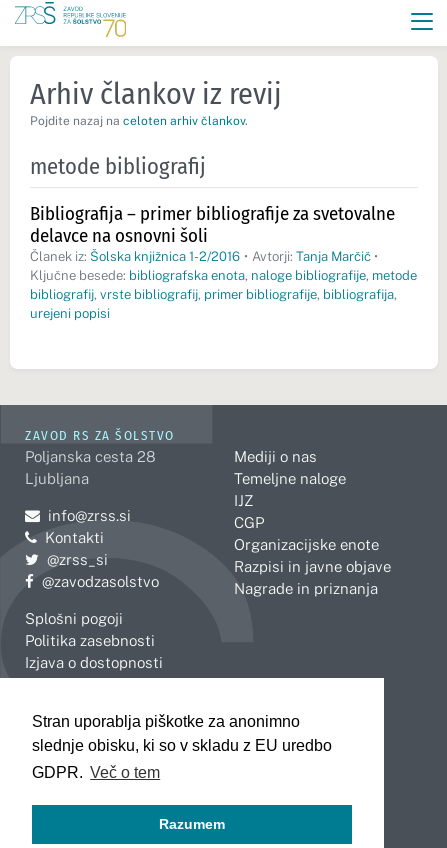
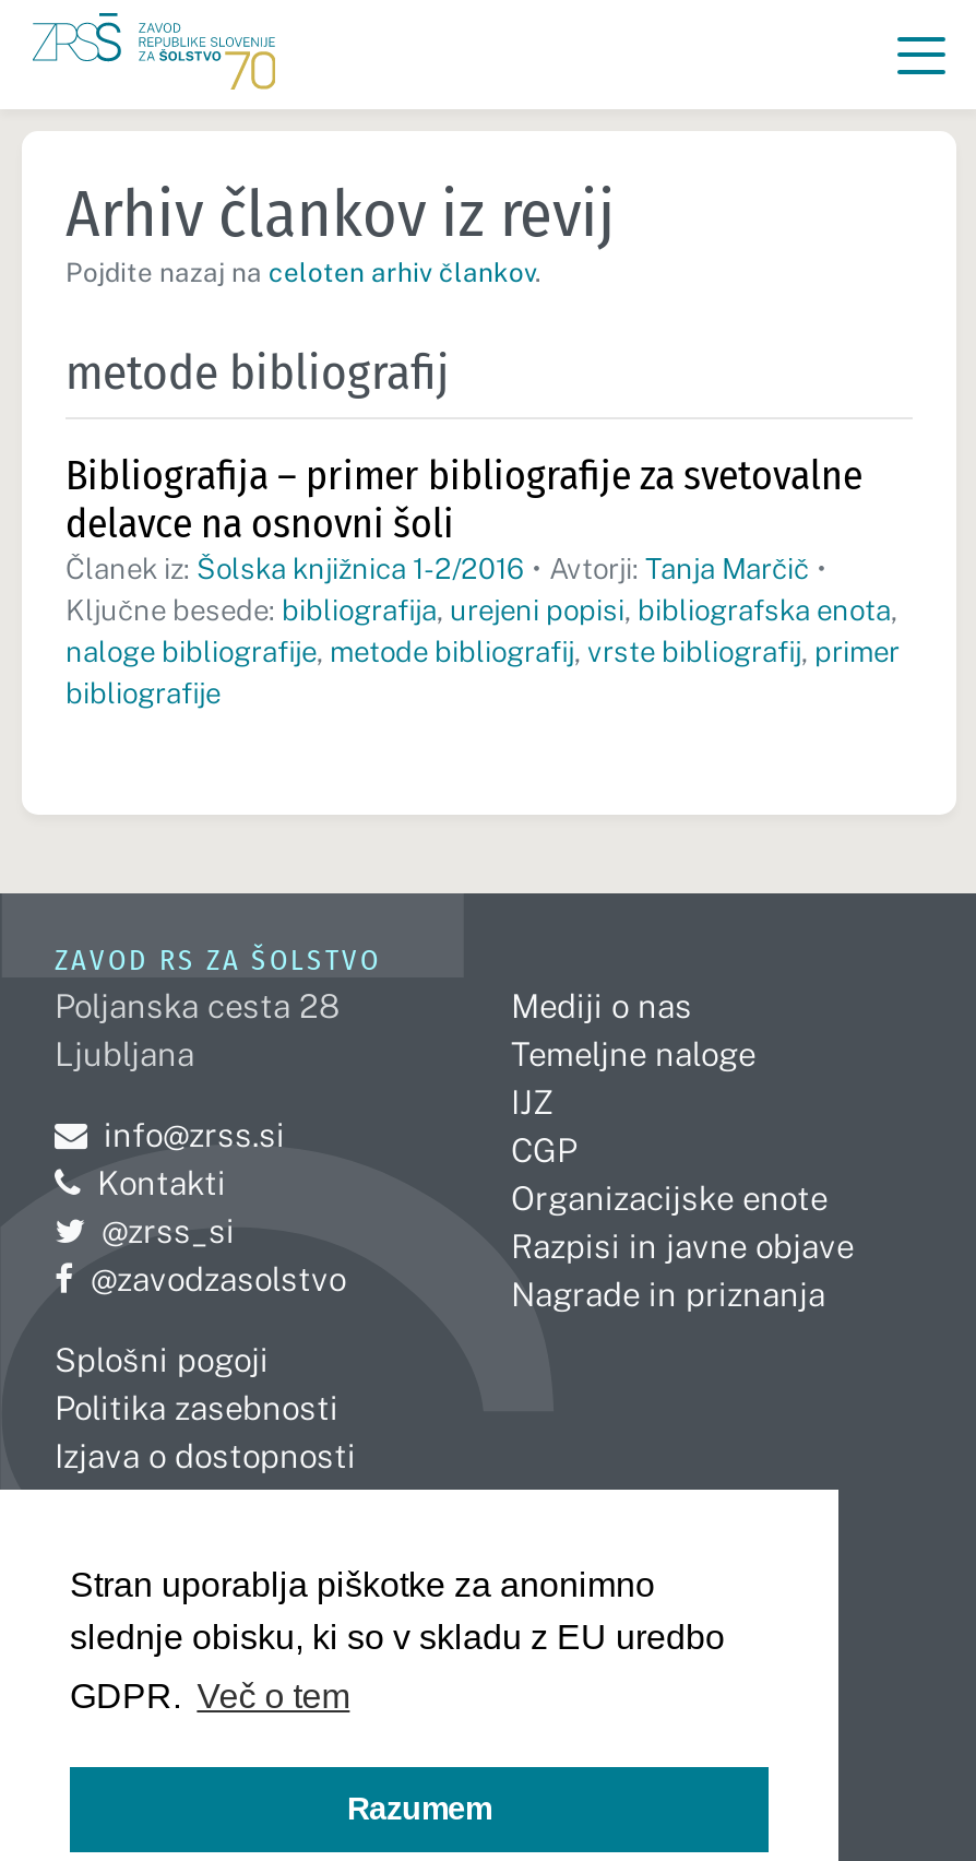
- Ključne besede: bibliografska enota, naloge bibliografije, metode
- bibliografij, vrste bibliografij, primer bibliografije, bibliografija,
- urejeni popisi
+ Ključne besede: bibliografija, urejeni popisi, bibliografska enota,
+ naloge bibliografije, metode bibliografij, vrste bibliografij, primer
+ bibliografije
